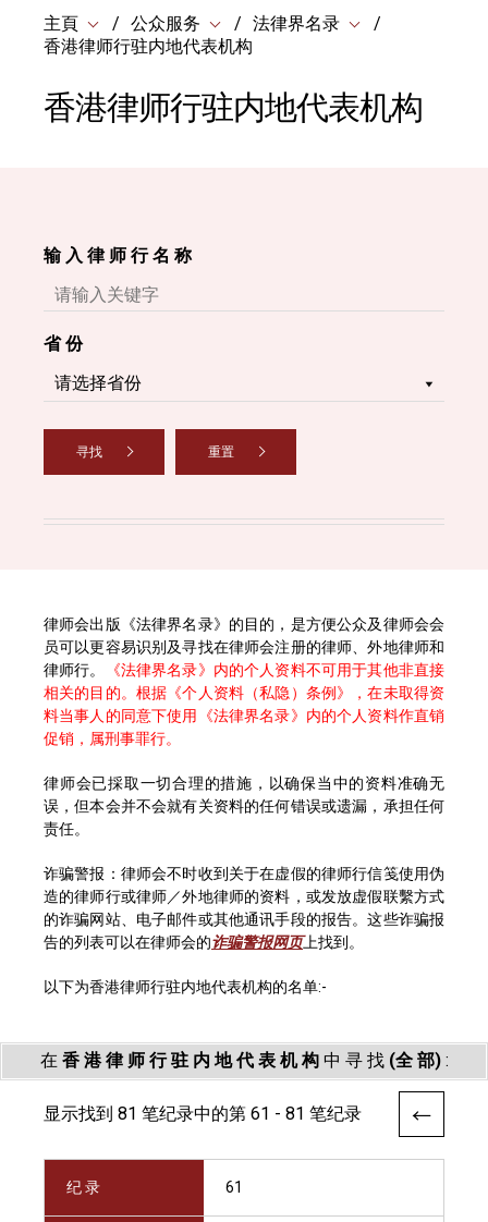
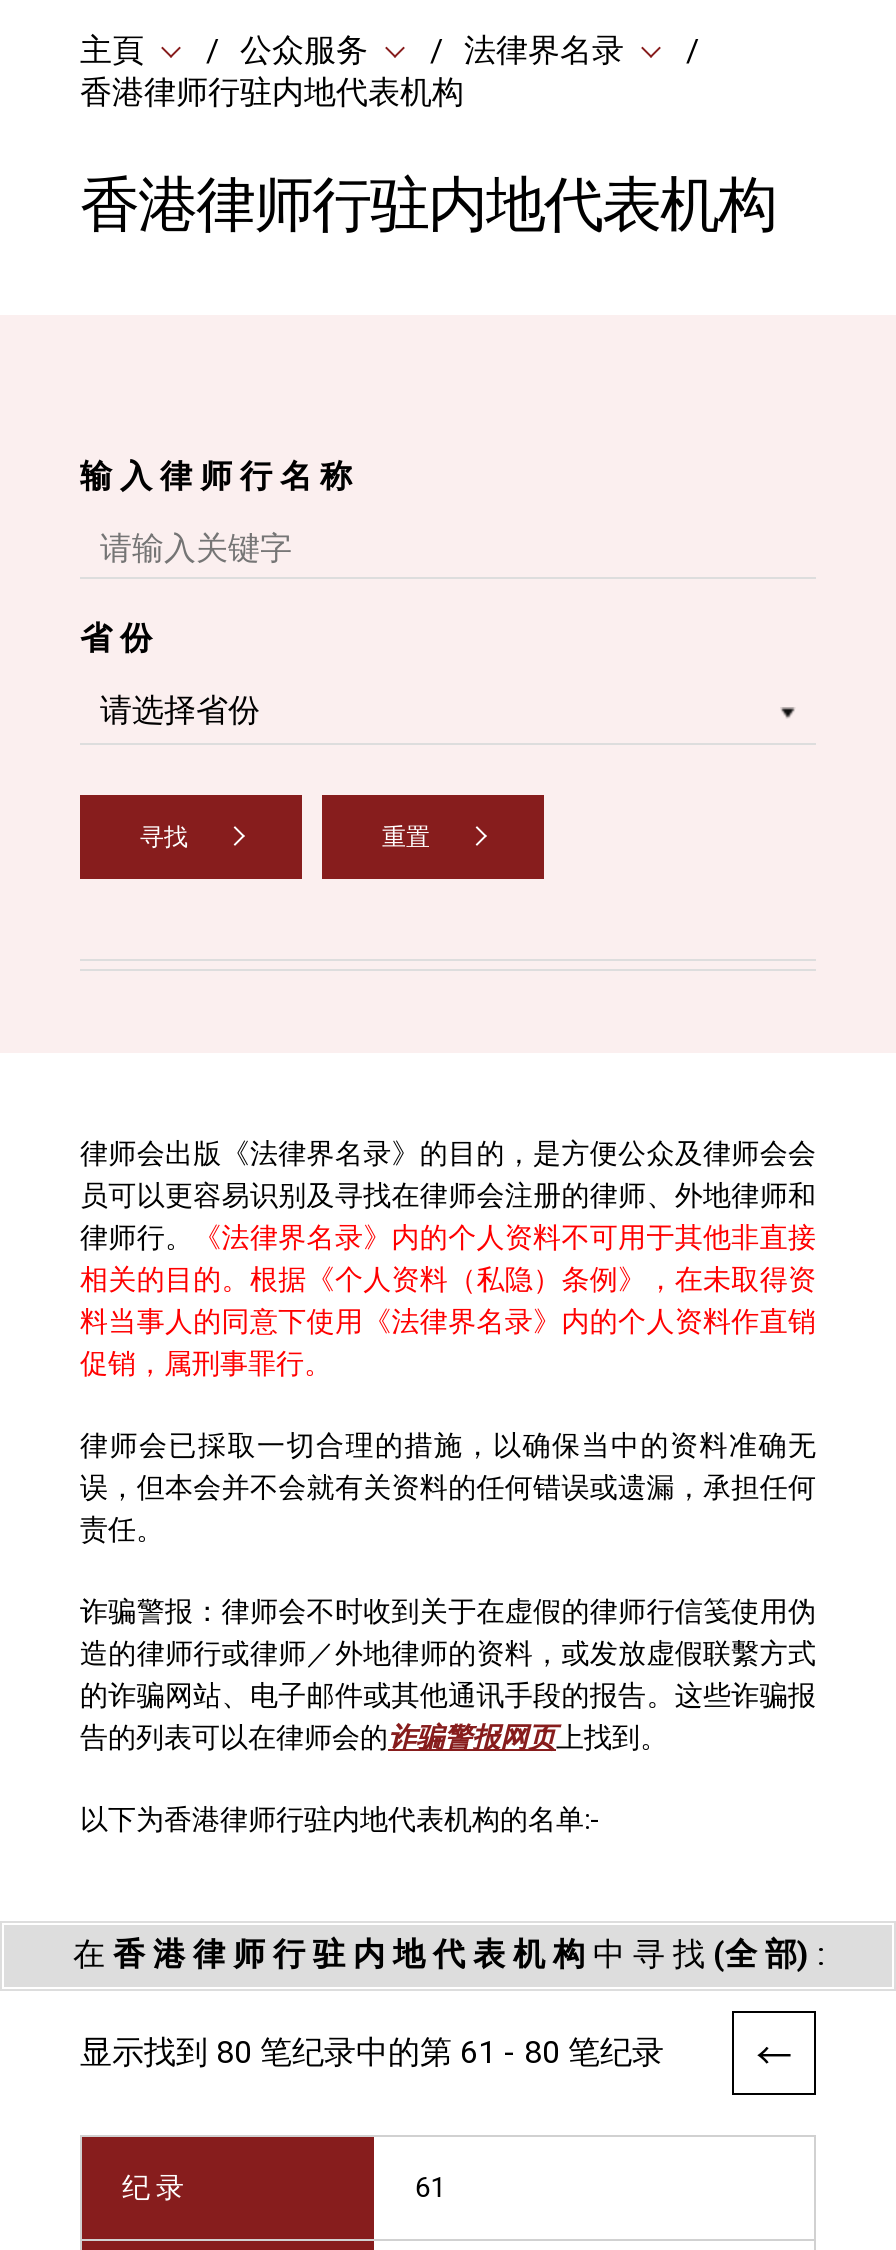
- 显示找到 81 笔纪录中的第 61 - 81 笔纪录
+ 显示找到 80 笔纪录中的第 61 - 80 笔纪录
